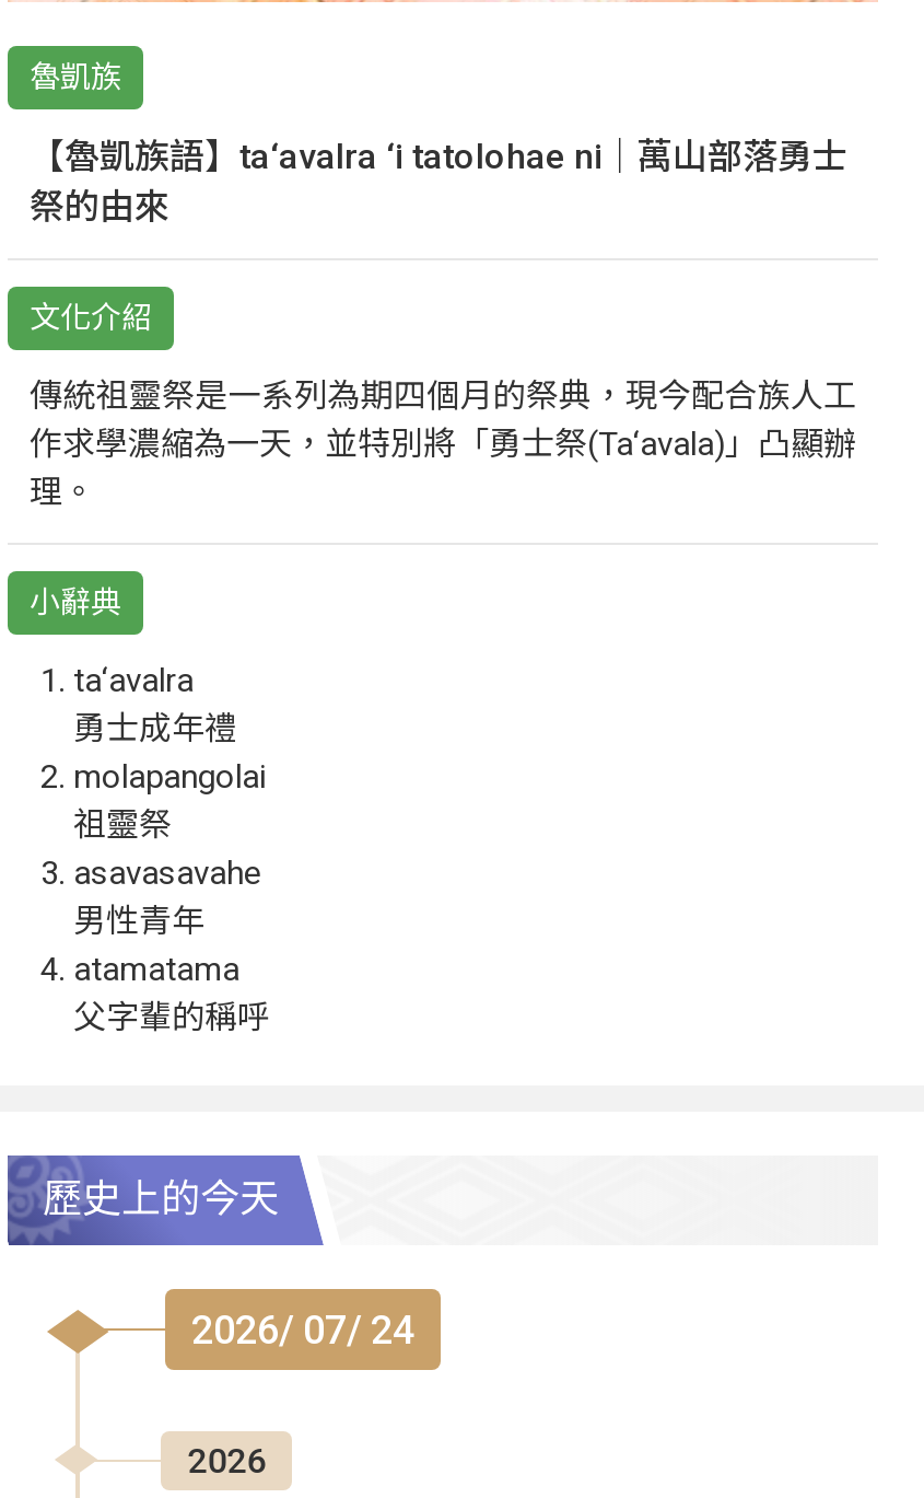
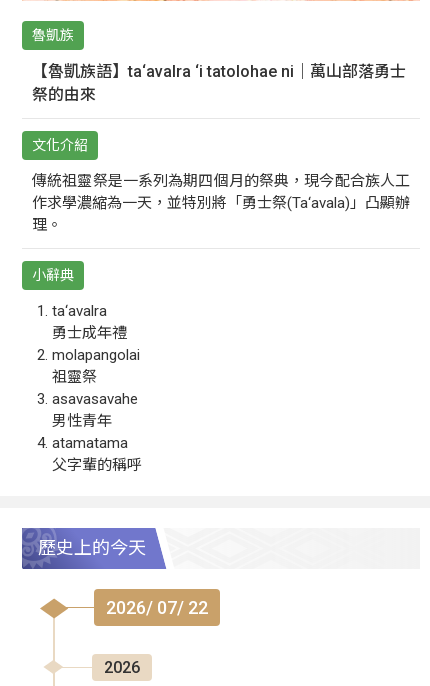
- 2026/ 07/ 24
+ 2026/ 07/ 22
